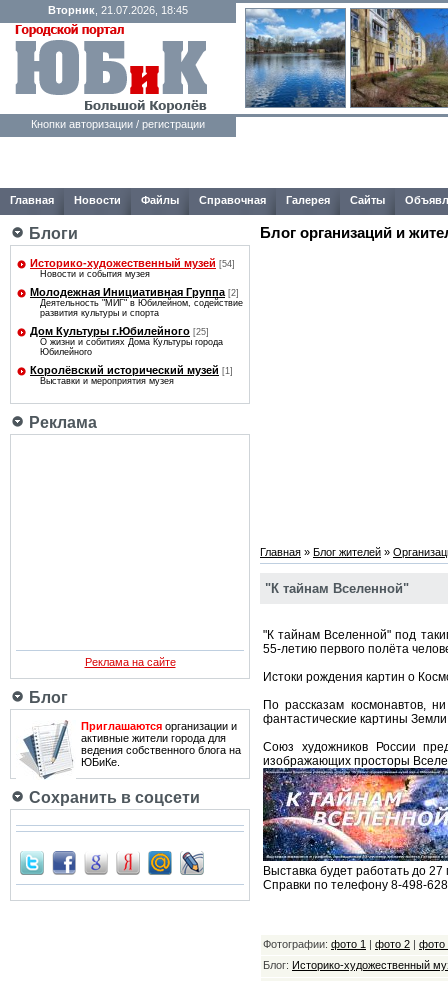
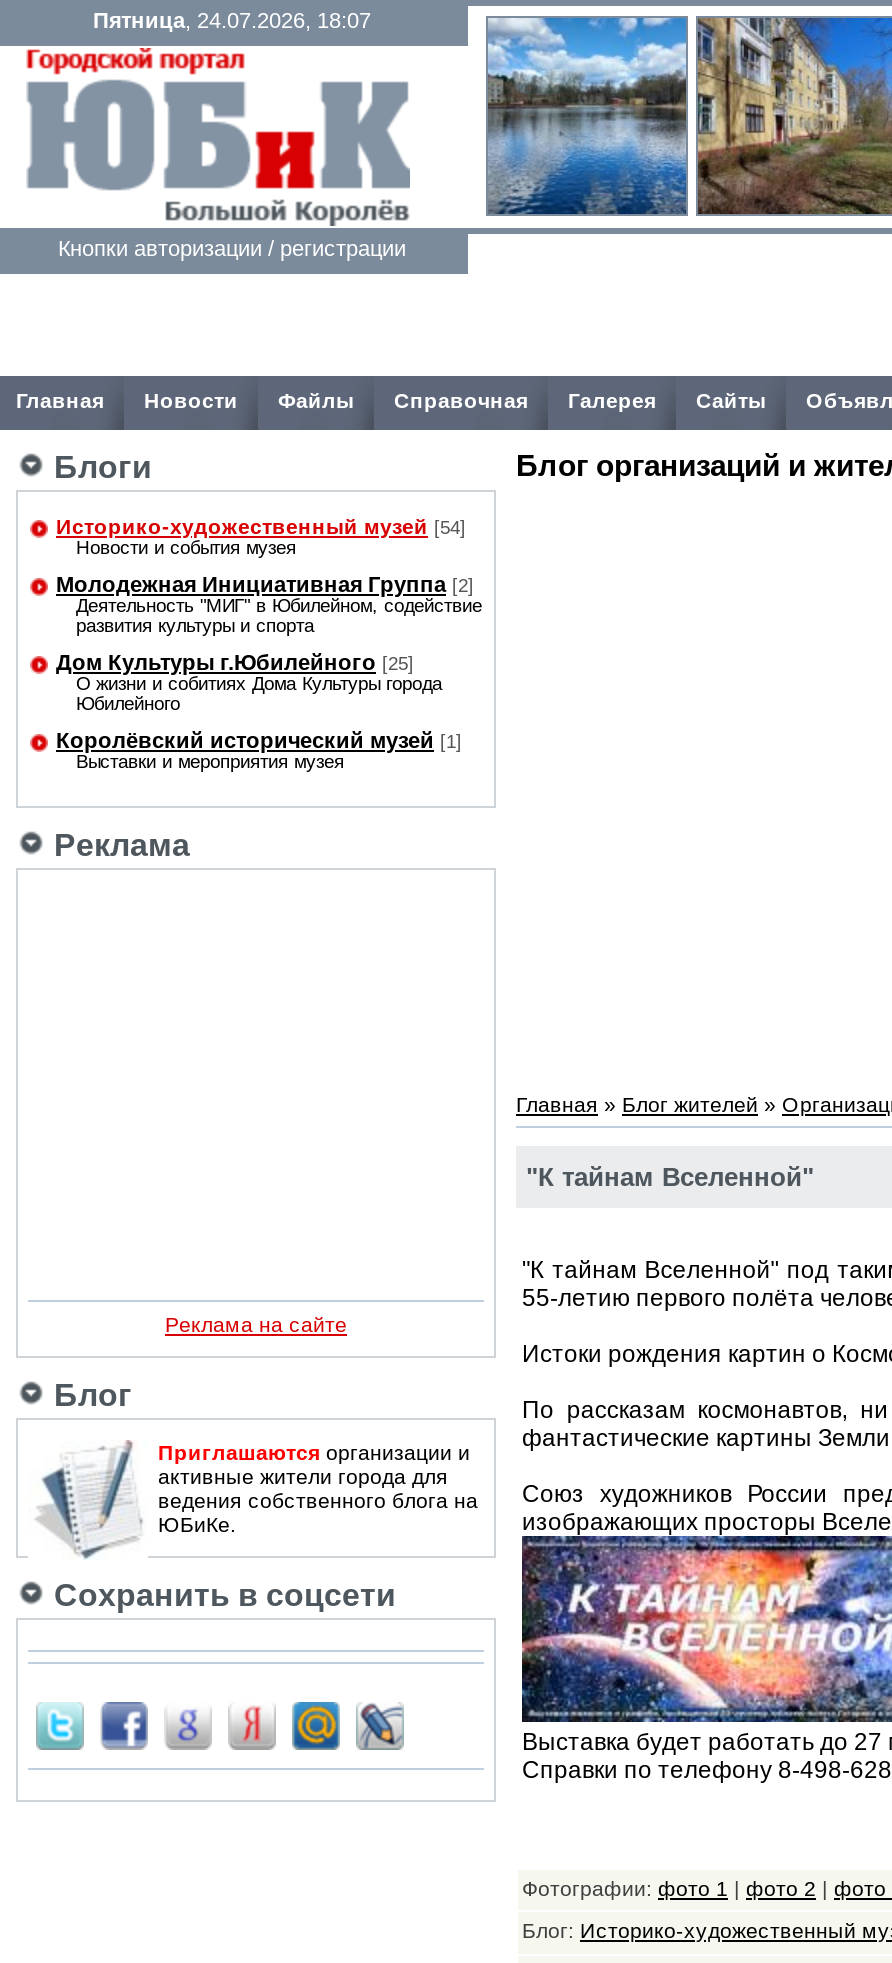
- Вторник, 21.07.2026, 18:45
+ Пятница, 24.07.2026, 18:07
